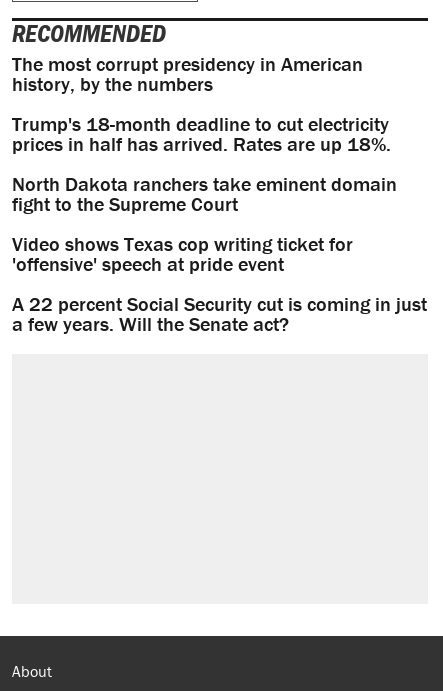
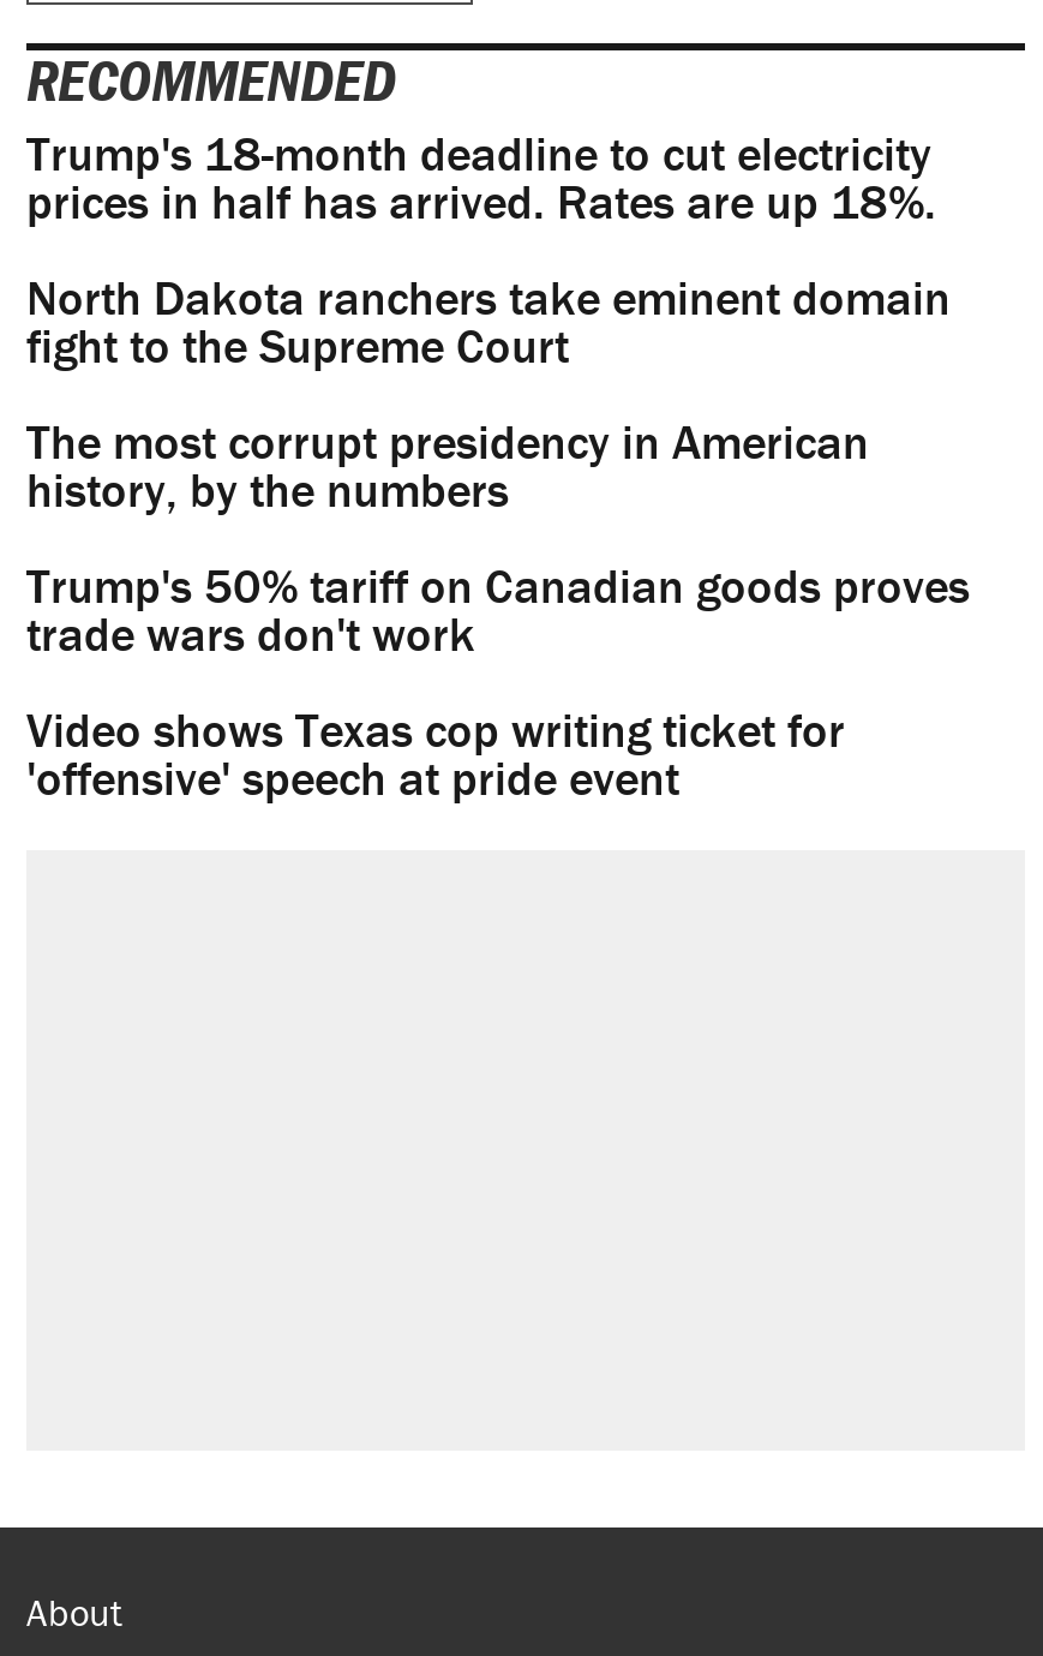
moved down: The most corrupt presidency in American | history, by the numbers

moved up: Trump's 18-month deadline to cut electricity | prices in half has arrived. Rates are up 18%. | North Dakota ranchers take eminent domain | fight to the Supreme Court

+ Trump's 50% tariff on Canadian goods proves
+ trade wars don't work

moved down: Video shows Texas cop writing ticket for | 'offensive' speech at pride event

- A 22 percent Social Security cut is coming in just
- a few years. Will the Senate act?
